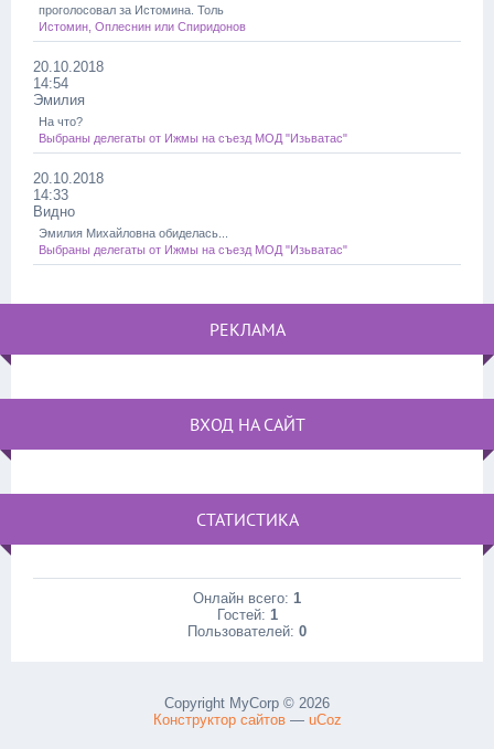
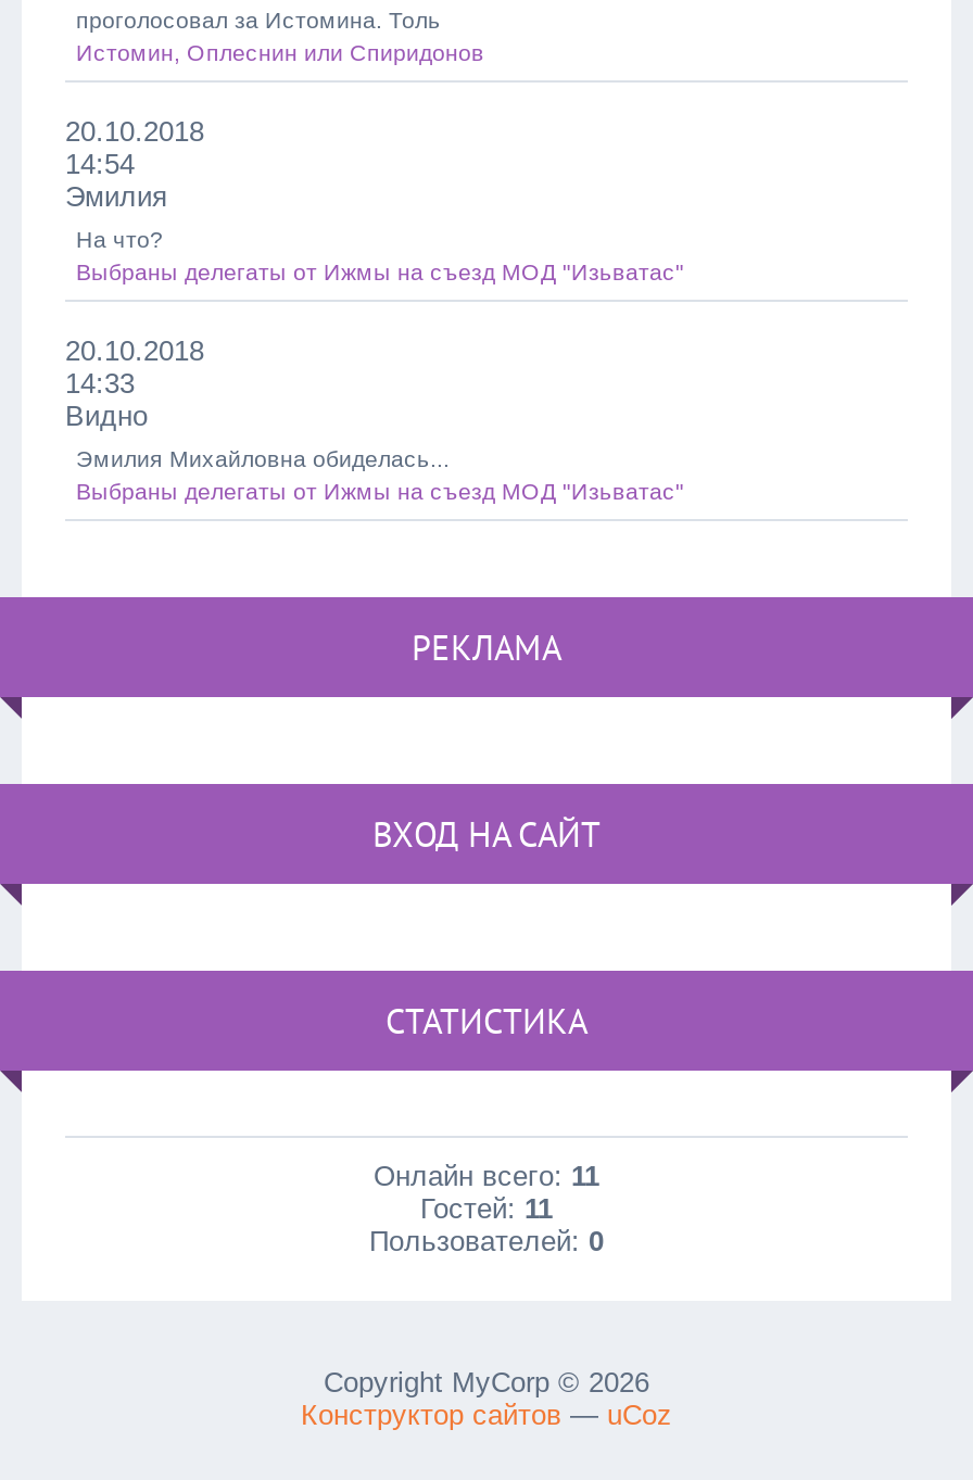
- Онлайн всего: 1
+ Онлайн всего: 11

- Гостей: 1
+ Гостей: 11
